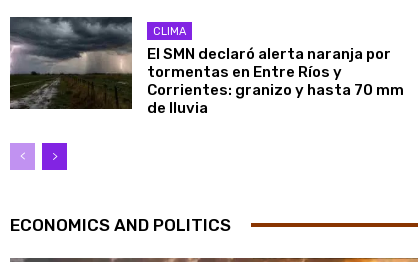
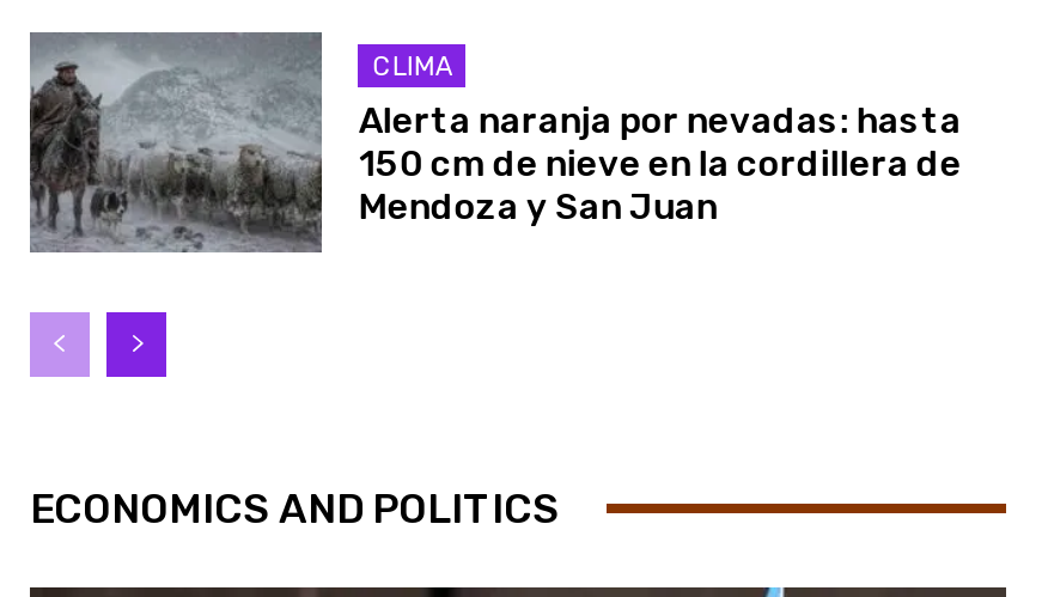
- [image]
- El SMN declaró alerta naranja por
- tormentas en Entre Ríos y
- Corrientes: granizo y hasta 70 mm
- de lluvia
+ [image]
+ Alerta naranja por nevadas: hasta
+ 150 cm de nieve en la cordillera de
+ Mendoza y San Juan
